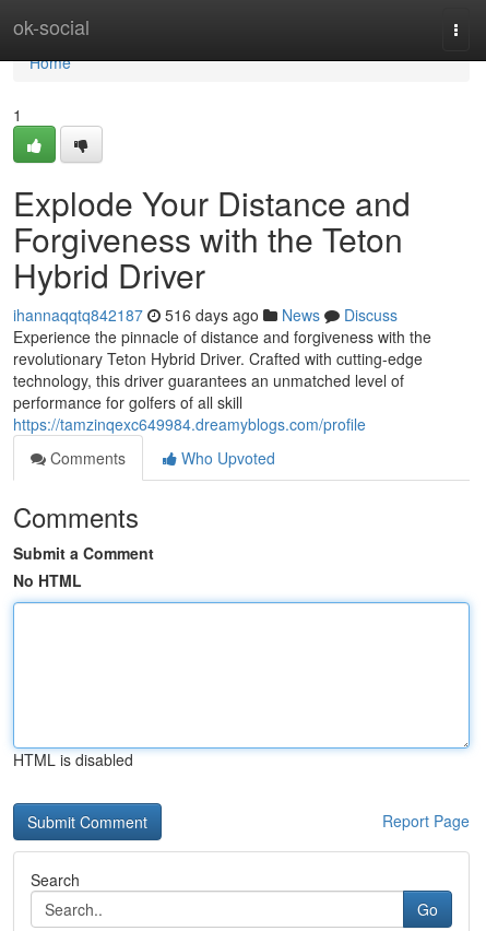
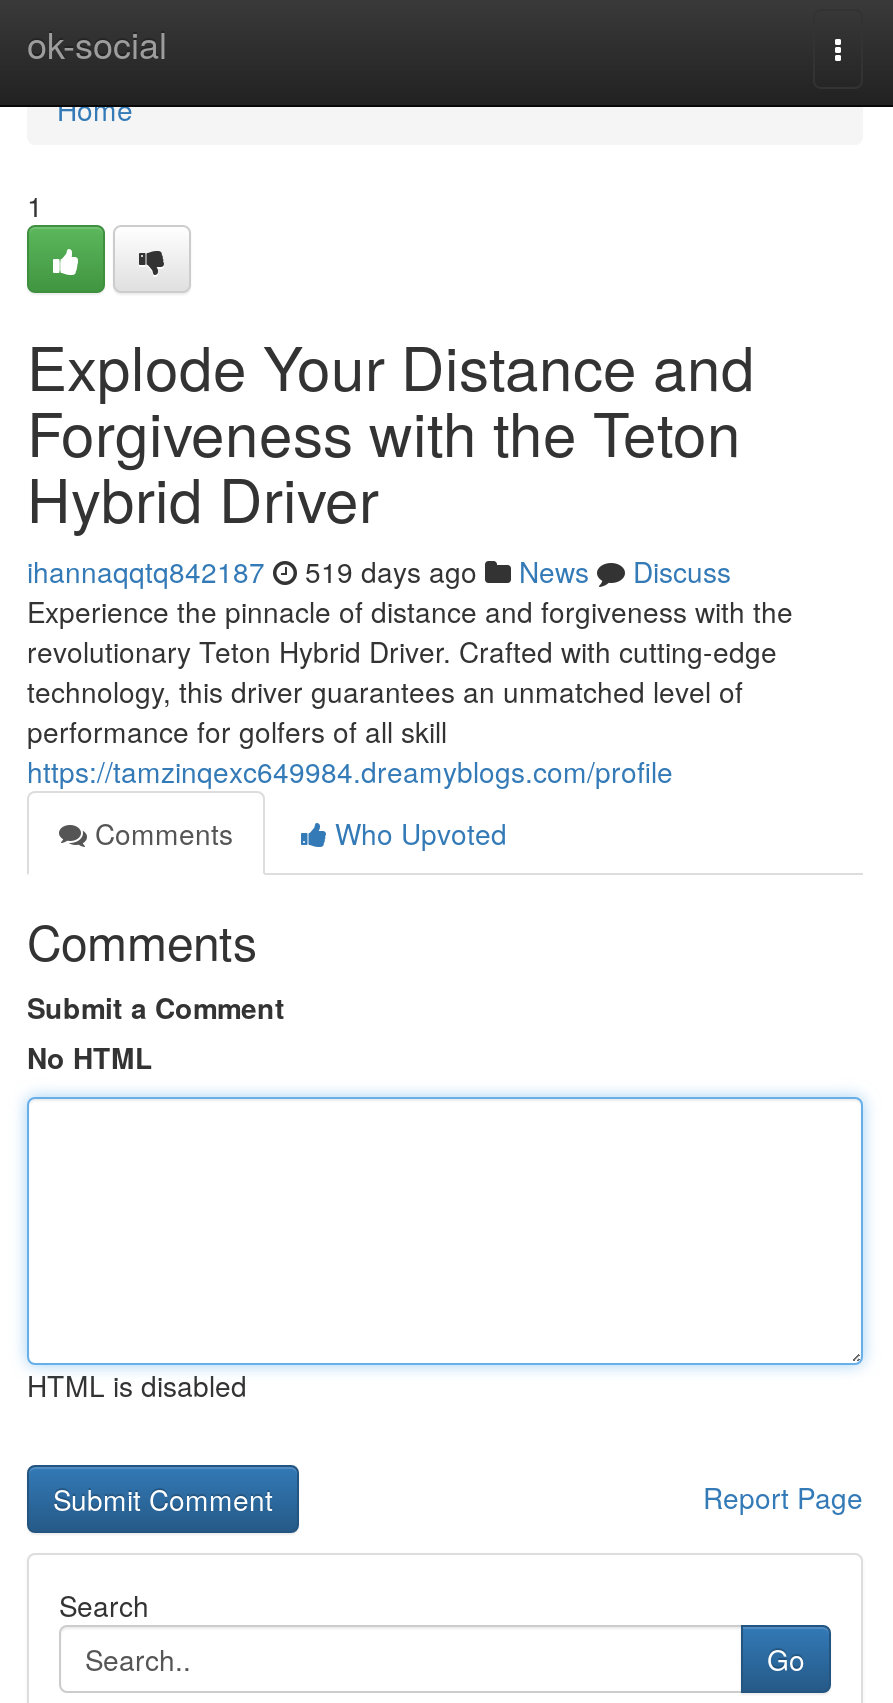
- ihannaqqtq842187 516 days ago News Discuss
+ ihannaqqtq842187 519 days ago News Discuss
